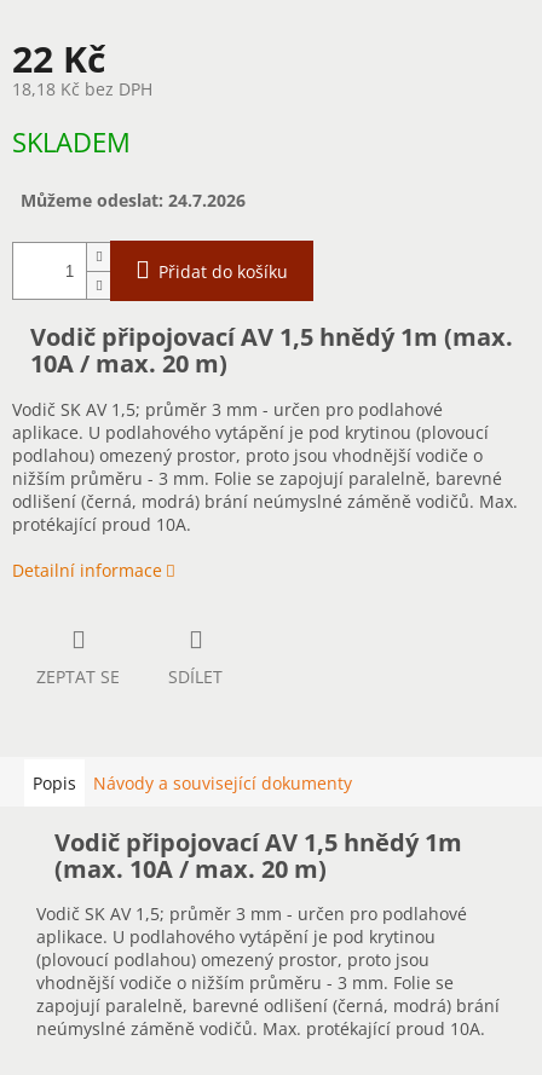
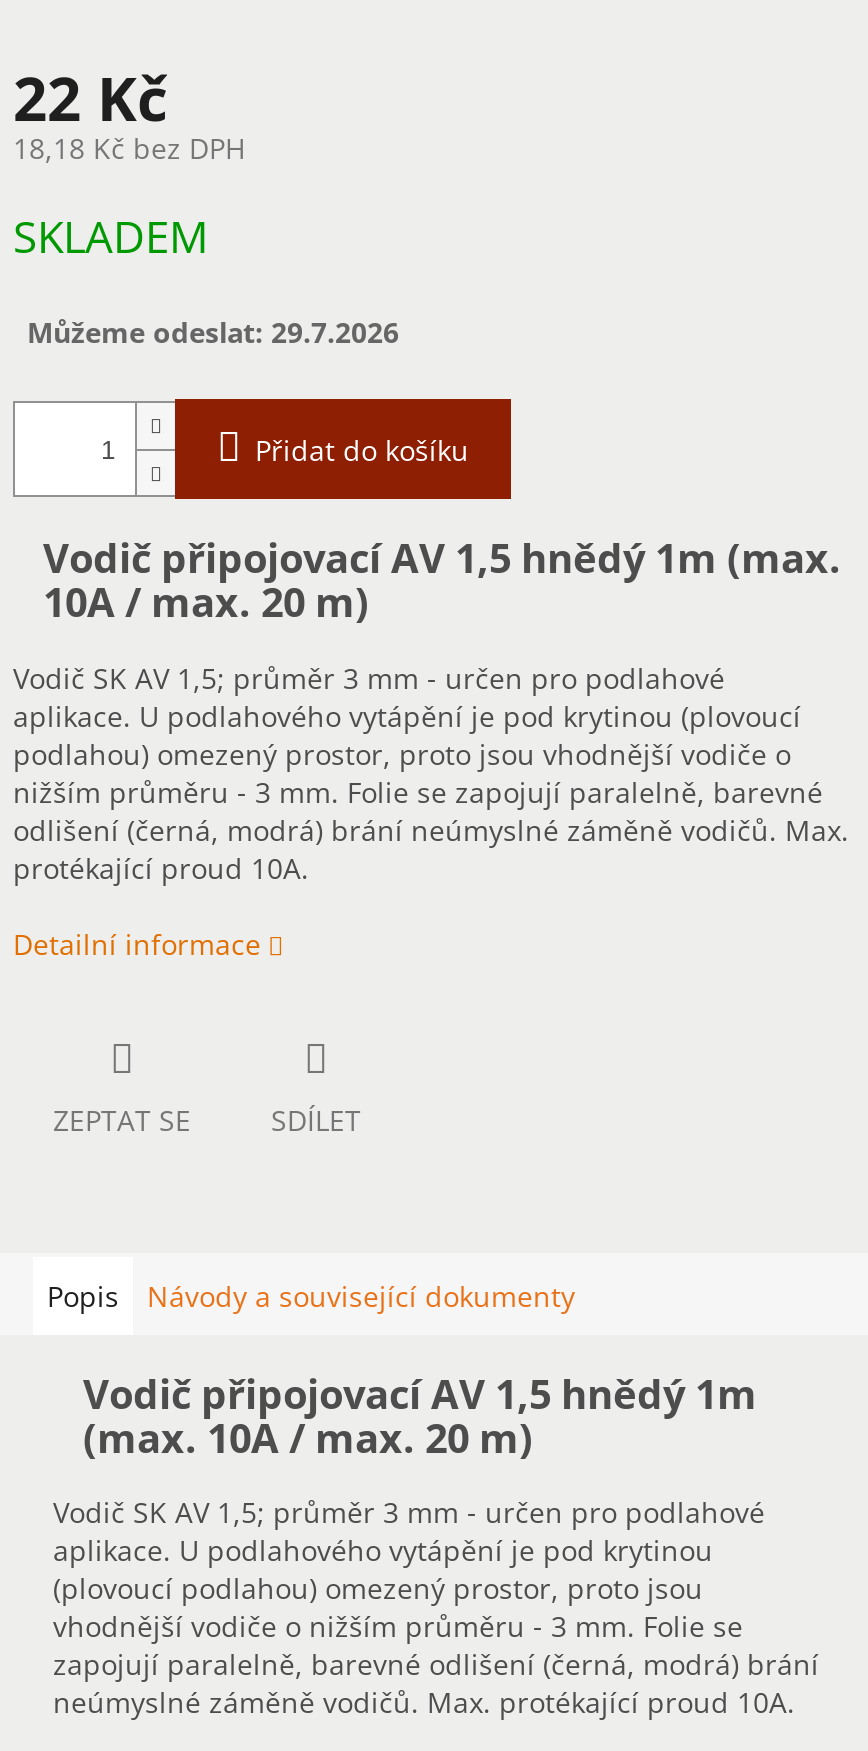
- Můžeme odeslat: 24.7.2026
+ Můžeme odeslat: 29.7.2026
